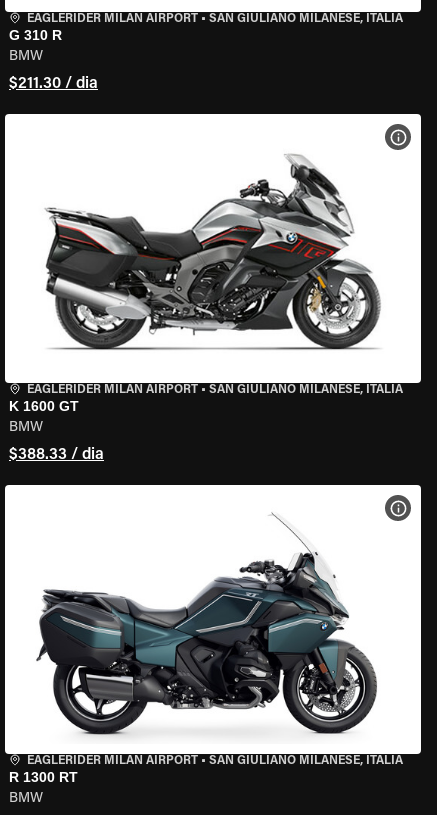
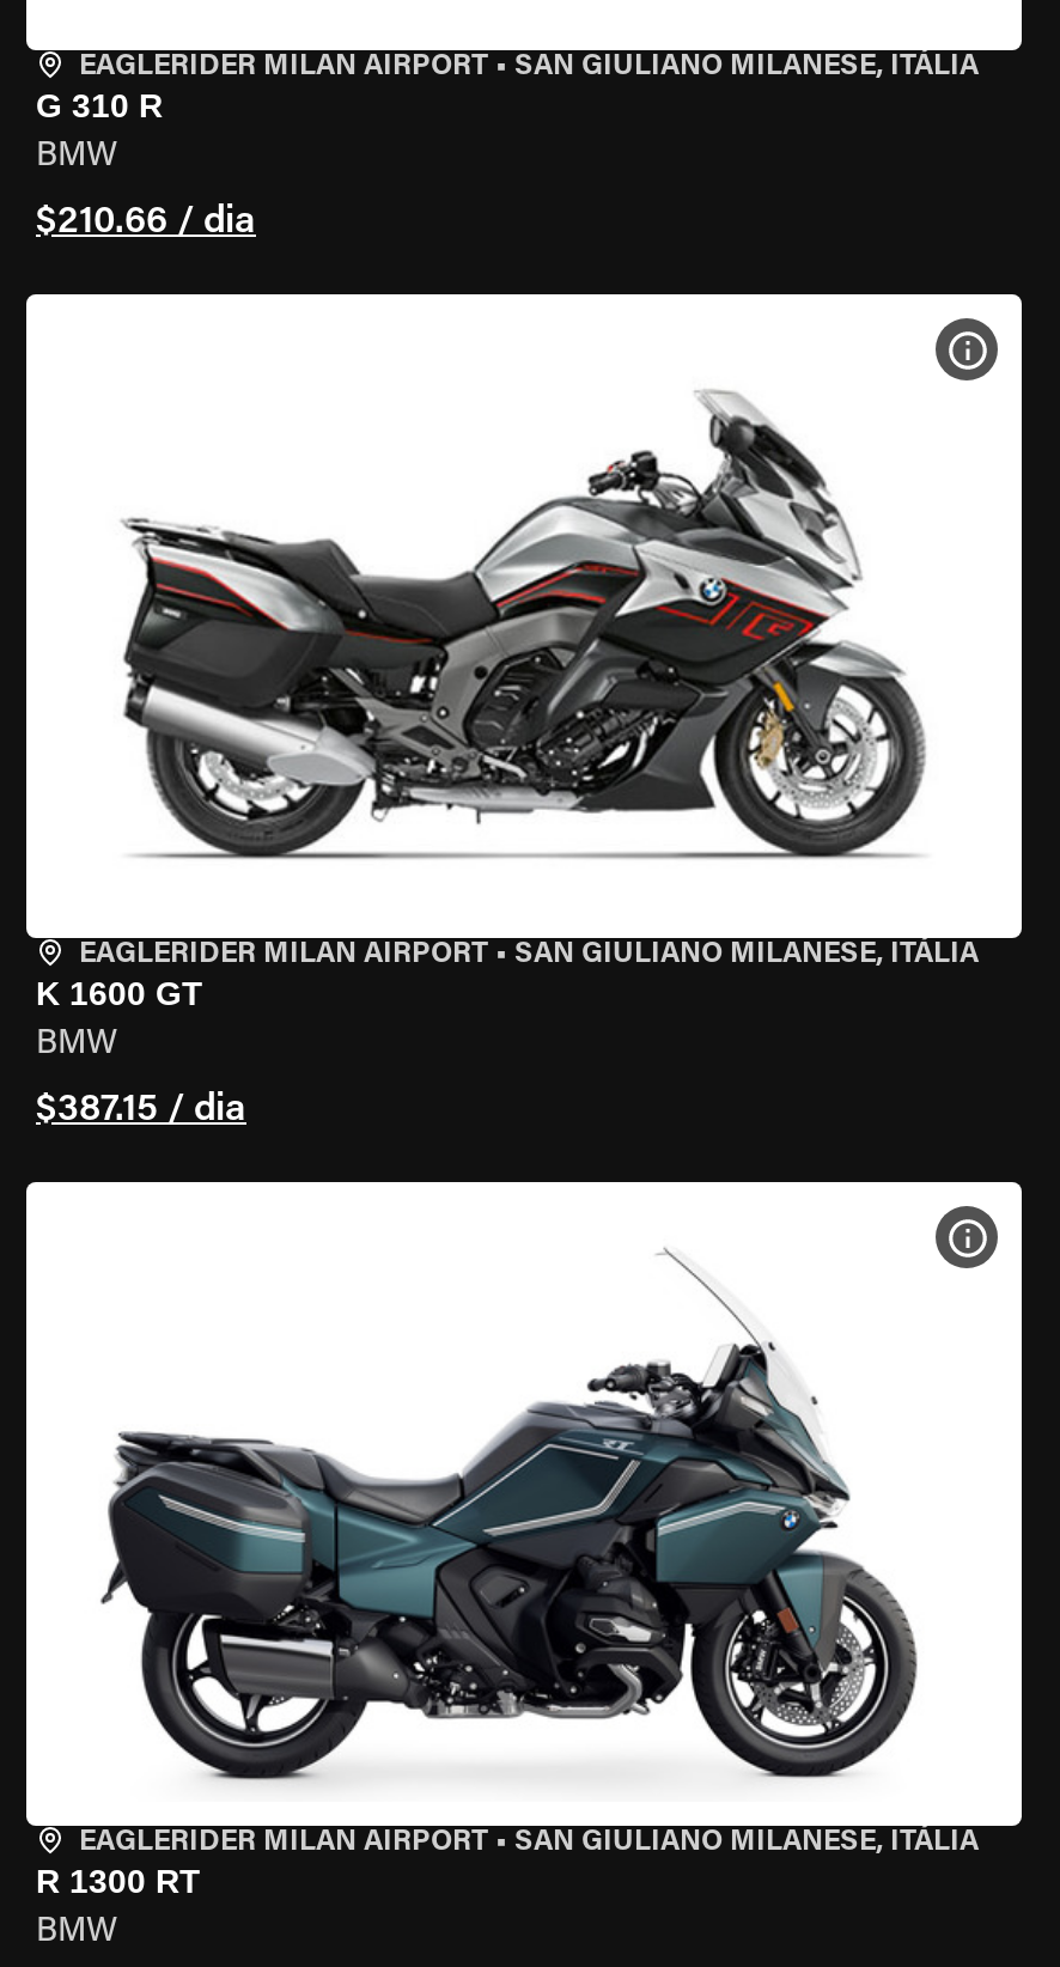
- $211.30 / dia
+ $210.66 / dia

- $388.33 / dia
+ $387.15 / dia
